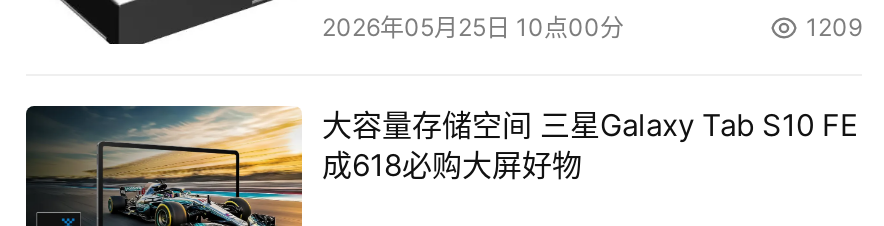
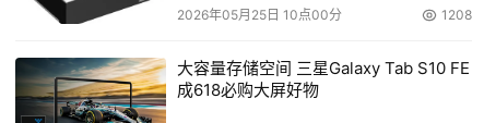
- 1209
+ 1208
